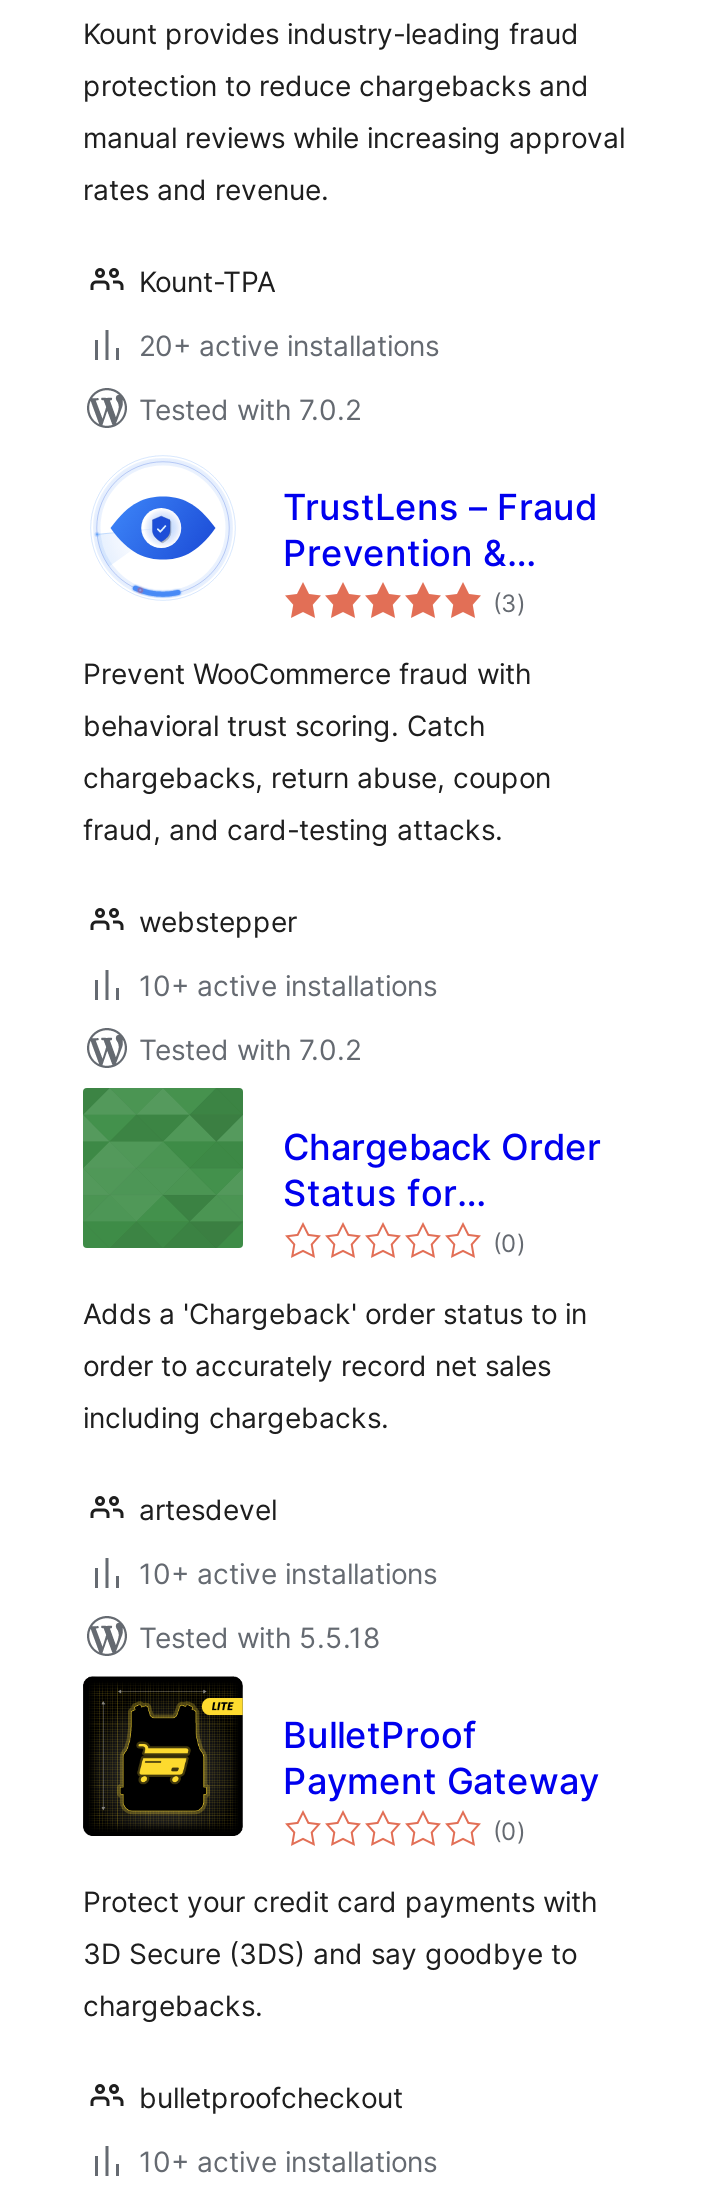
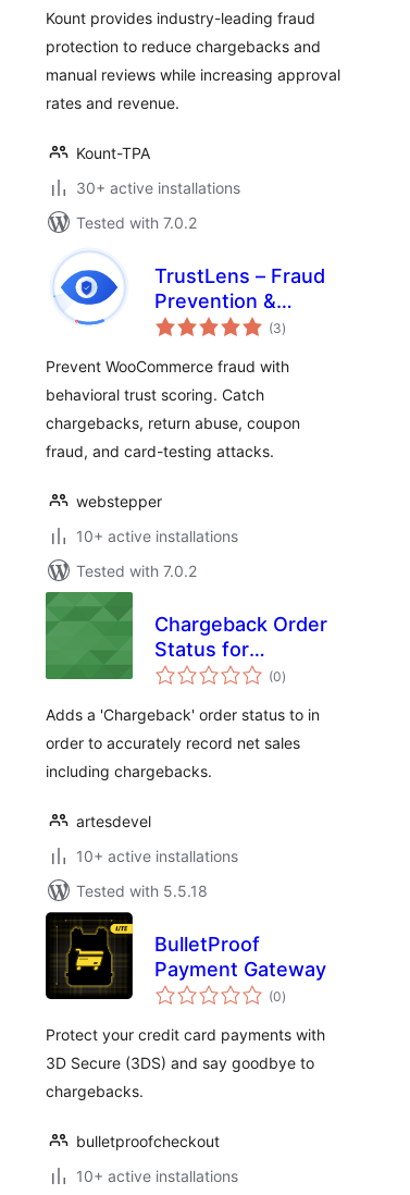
- 20+ active installations
+ 30+ active installations
